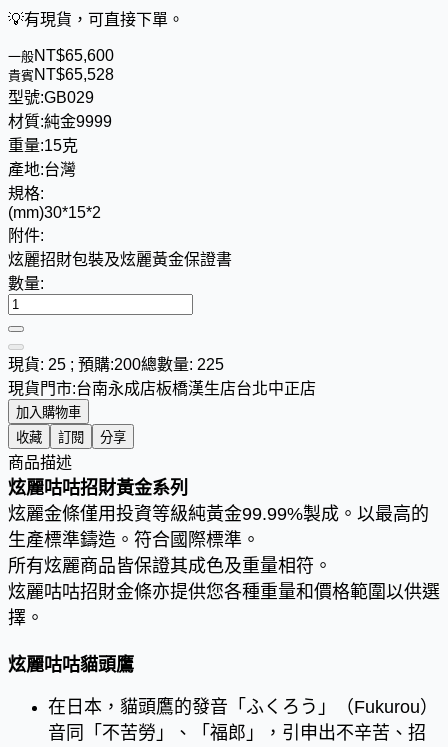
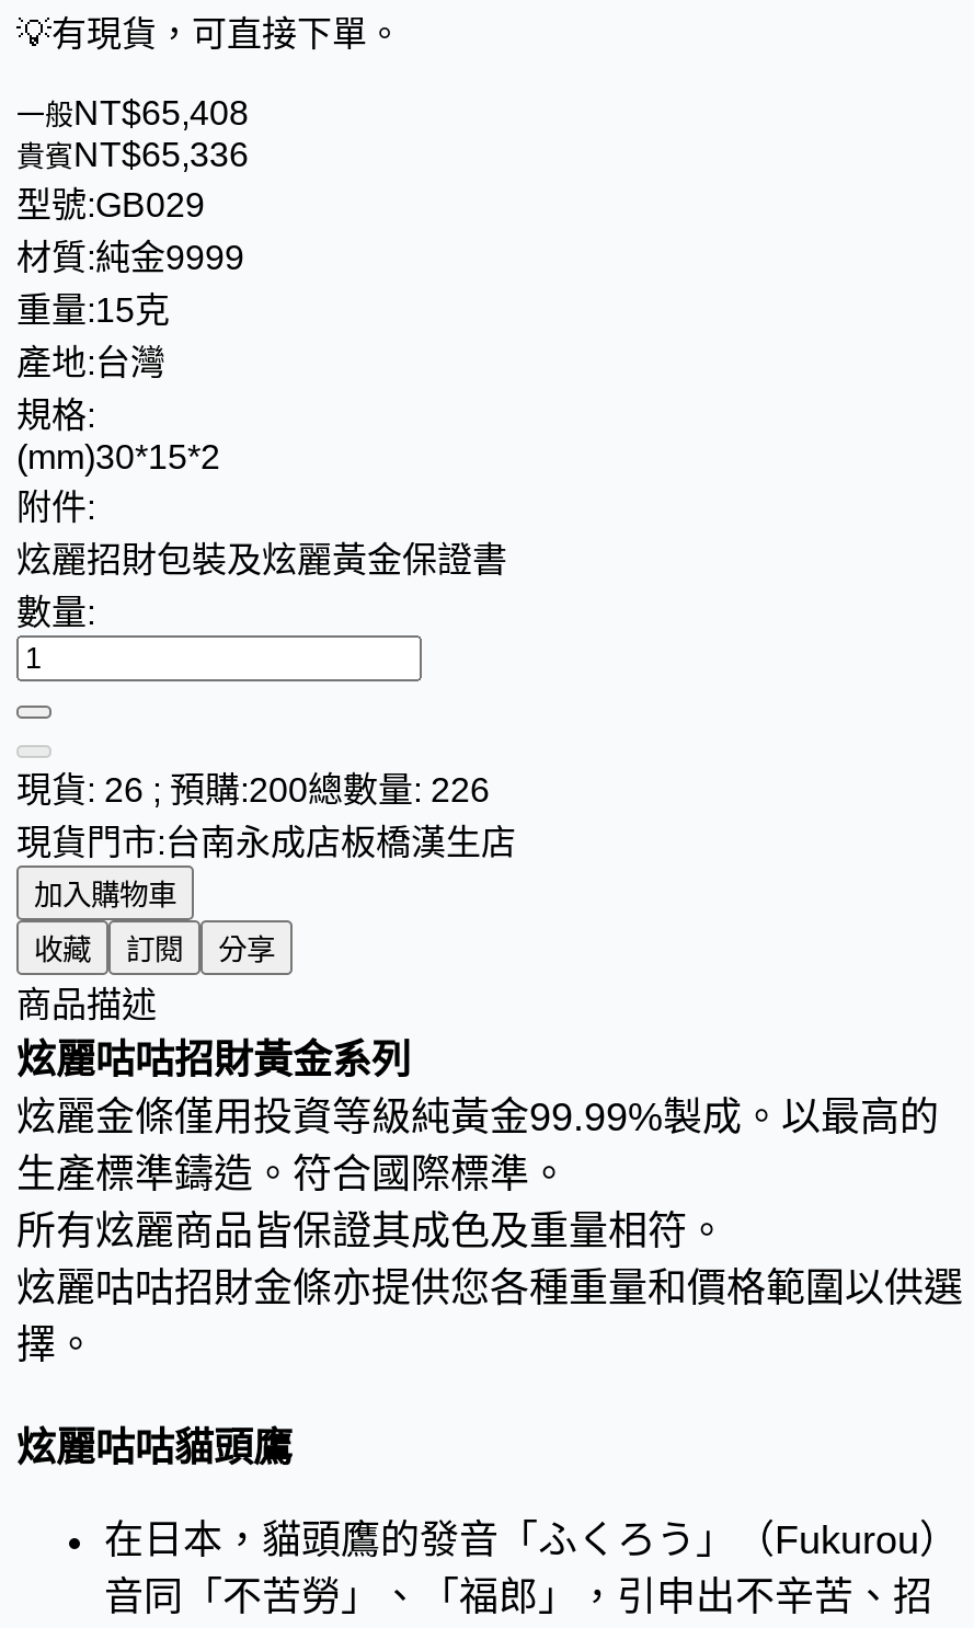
- 一般NT$65,600
+ 一般NT$65,408

- 貴賓NT$65,528
+ 貴賓NT$65,336

- 現貨: 25 ; 預購:200總數量: 225
- 現貨門市:台南永成店板橋漢生店台北中正店
+ 現貨: 26 ; 預購:200總數量: 226
+ 現貨門市:台南永成店板橋漢生店
